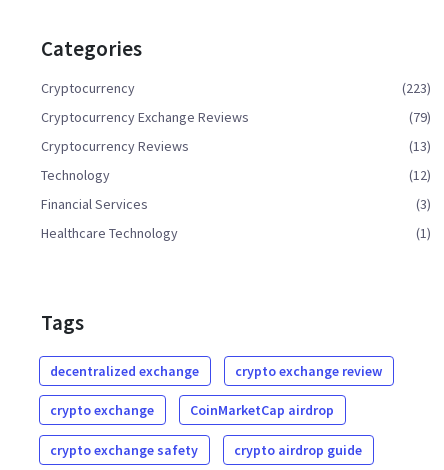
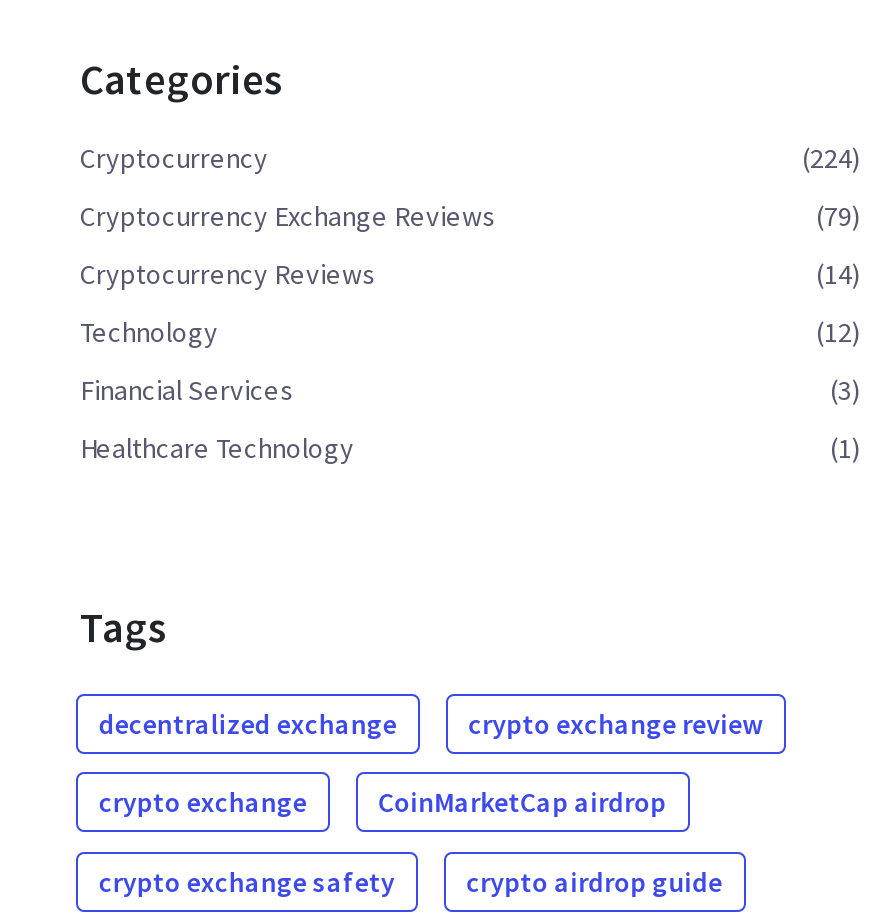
- (223)
+ (224)

- (13)
+ (14)
